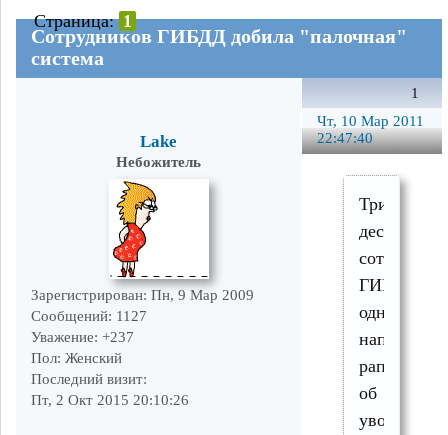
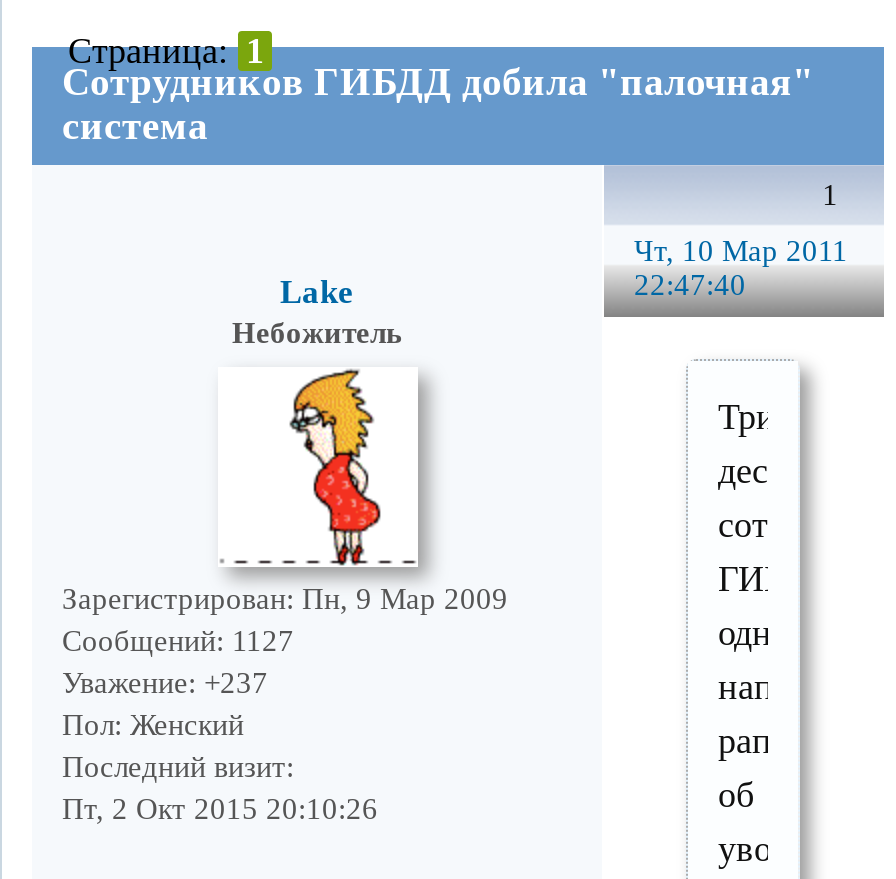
- [image]
+ [image]
